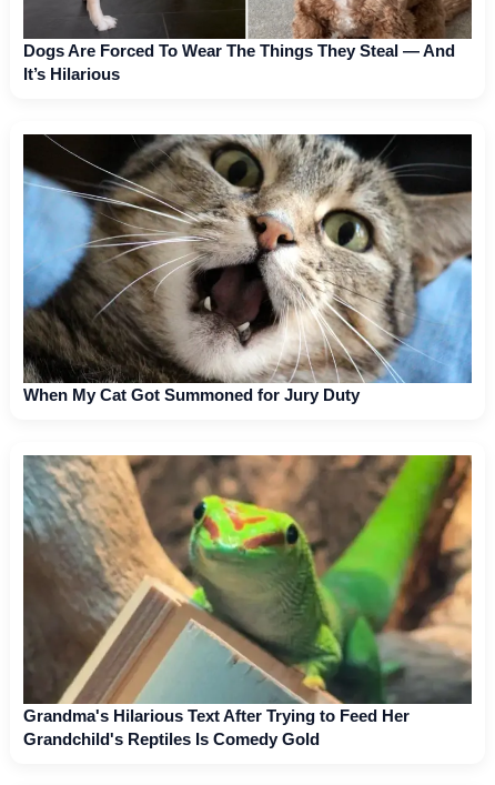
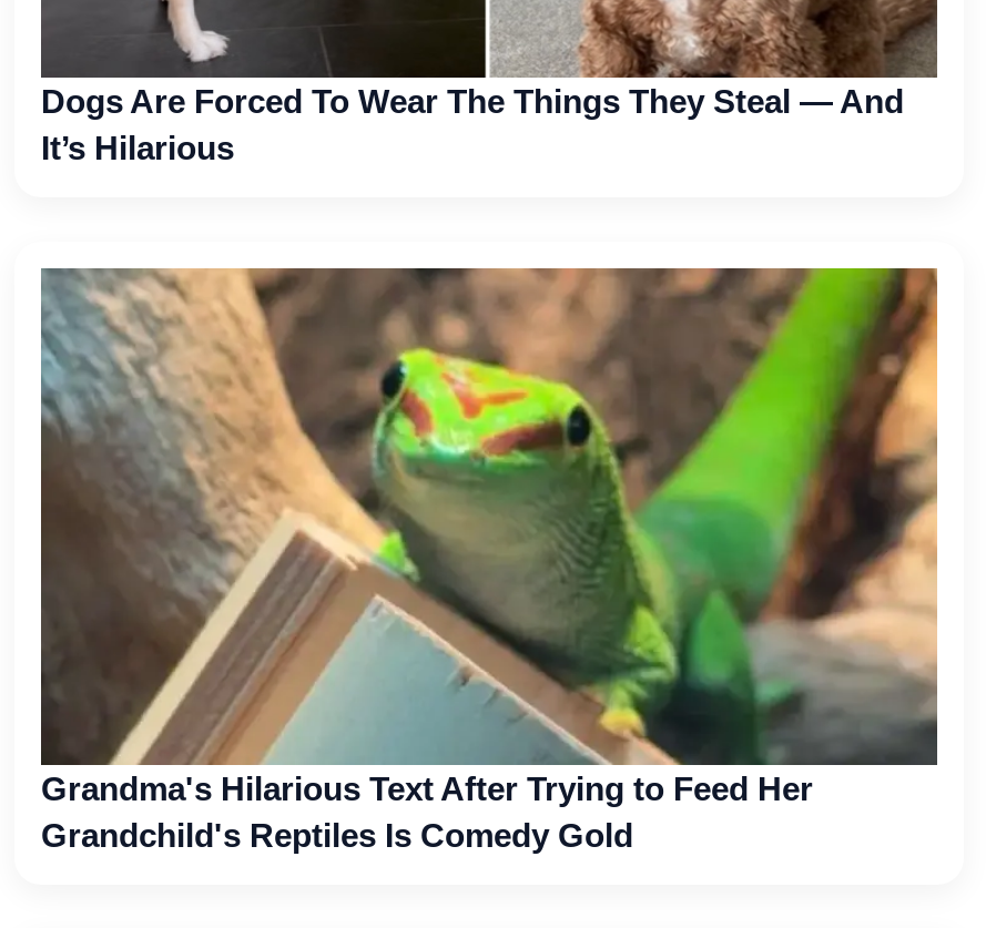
- [image]
- When My Cat Got Summoned for Jury Duty
